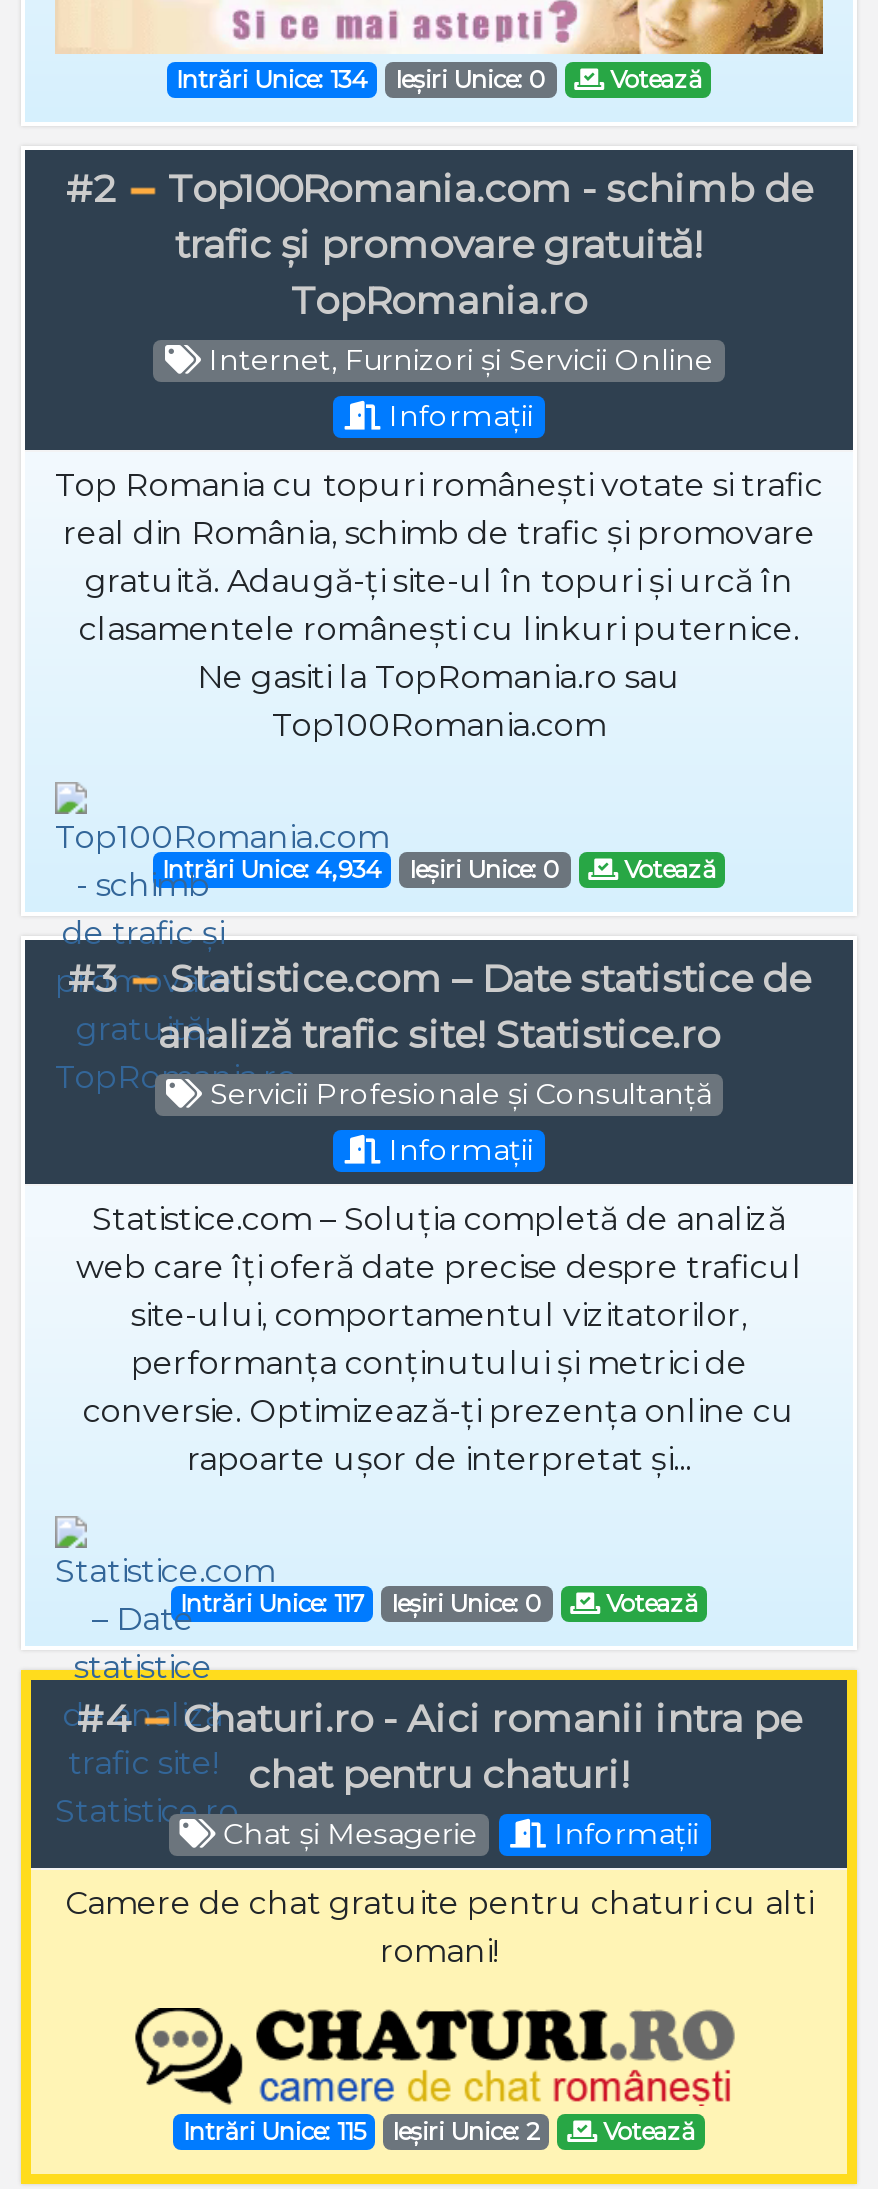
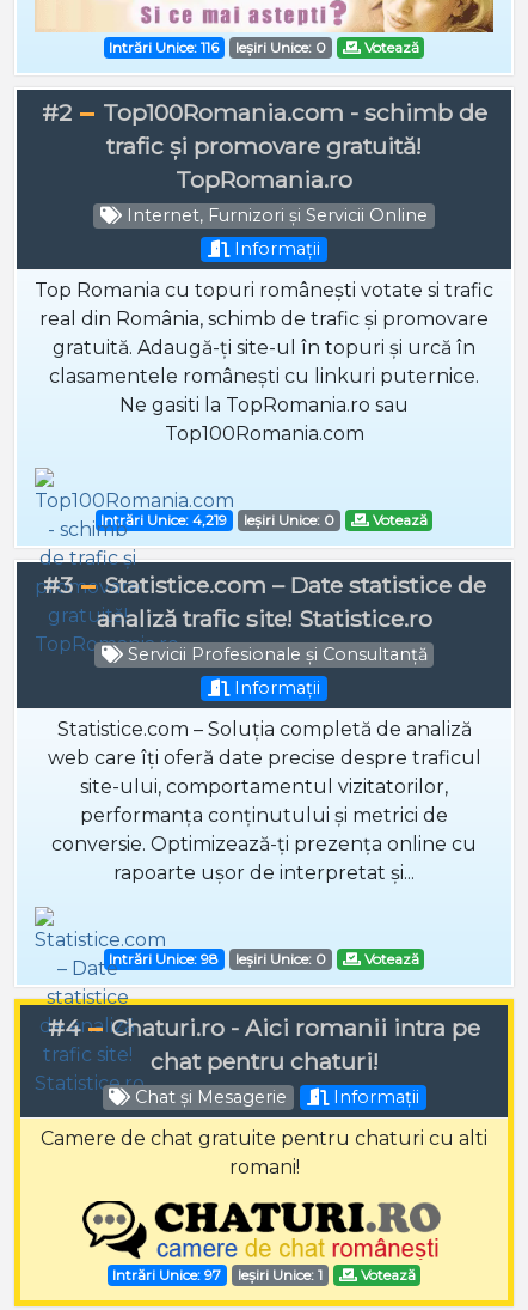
- Intrări Unice: 134
+ Intrări Unice: 116

- Intrări Unice: 4,934
+ Intrări Unice: 4,219

- Intrări Unice: 117
+ Intrări Unice: 98

- Intrări Unice: 115
+ Intrări Unice: 97

- Ieșiri Unice: 2
+ Ieșiri Unice: 1
